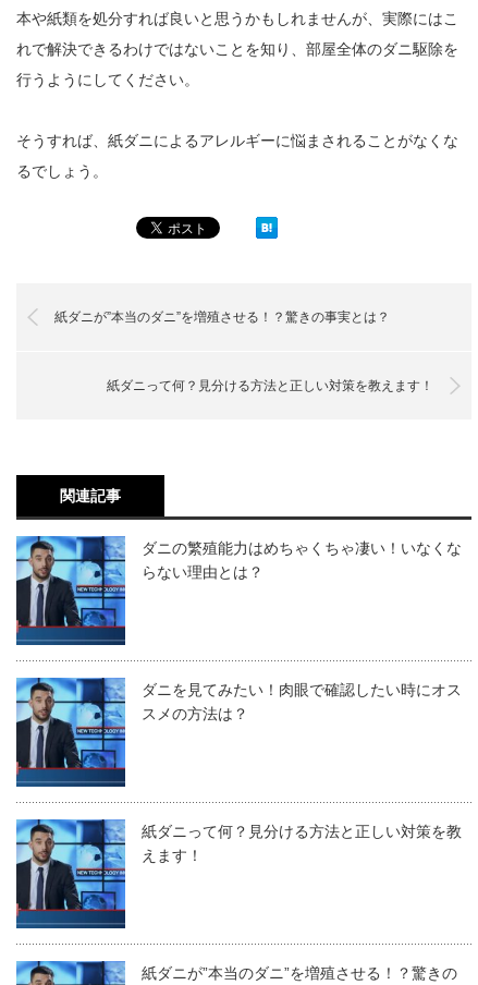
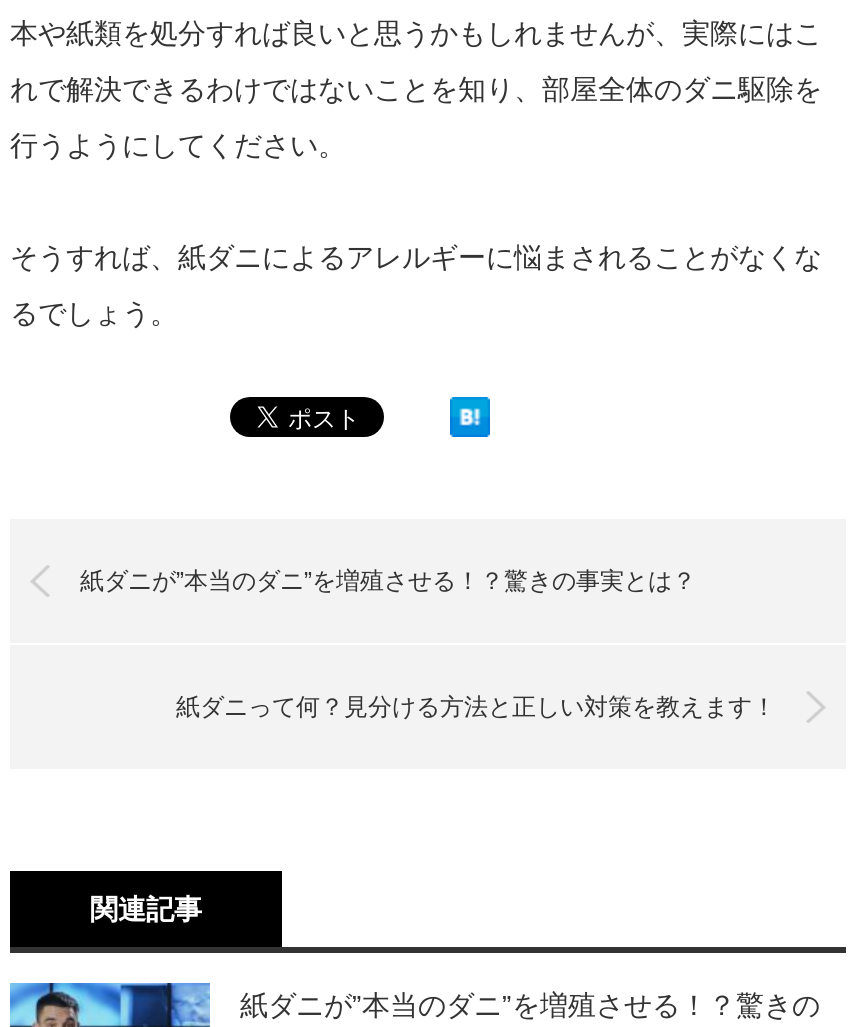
- [image]
- ダニの繁殖能力はめちゃくちゃ凄い！いなくな
- らない理由とは？

- [image]
- ダニを見てみたい！肉眼で確認したい時にオス
- スメの方法は？

- [image]
- 紙ダニって何？見分ける方法と正しい対策を教
- えます！
